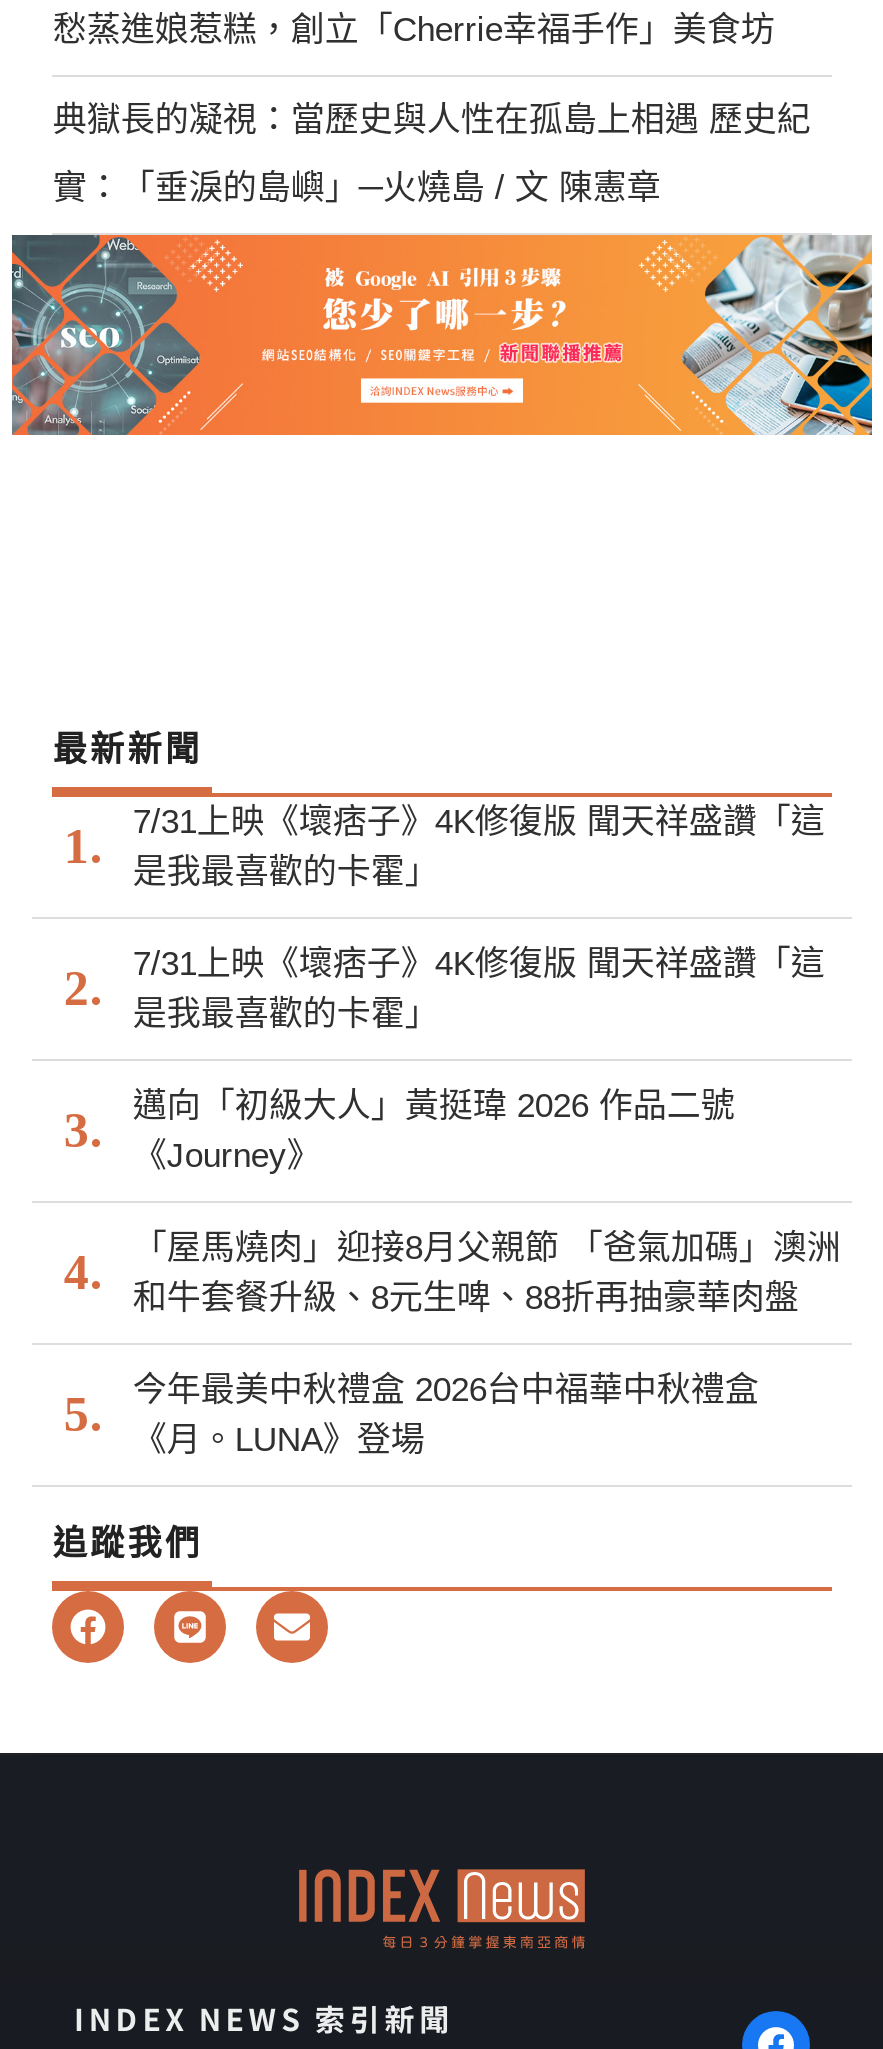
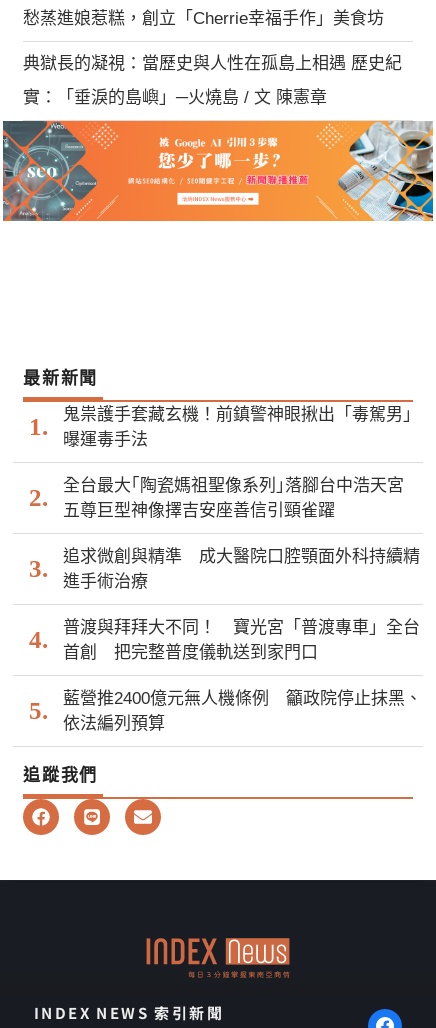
- 7/31上映《壞痞子》4K修復版 聞天祥盛讚「這
- 是我最喜歡的卡霍」
+ 鬼祟護手套藏玄機！前鎮警神眼揪出「毒駕男」
+ 曝運毒手法

- 7/31上映《壞痞子》4K修復版 聞天祥盛讚「這
- 是我最喜歡的卡霍」
+ 全台最大｢陶瓷媽祖聖像系列｣落腳台中浩天宮
+ 五尊巨型神像擇吉安座善信引頸雀躍

- 邁向「初級大人」黃挺瑋 2026 作品二號
- 《Journey》
+ 追求微創與精準 成大醫院口腔顎面外科持續精
+ 進手術治療

- 「屋馬燒肉」迎接8月父親節 「爸氣加碼」澳洲
- 和牛套餐升級、8元生啤、88折再抽豪華肉盤
+ 普渡與拜拜大不同！ 寶光宮「普渡專車」全台
+ 首創 把完整普度儀軌送到家門口

- 今年最美中秋禮盒 2026台中福華中秋禮盒
- 《月。LUNA》登場
+ 藍營推2400億元無人機條例 籲政院停止抹黑、
+ 依法編列預算
